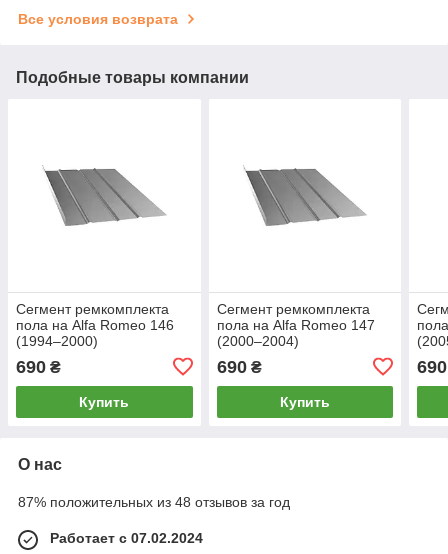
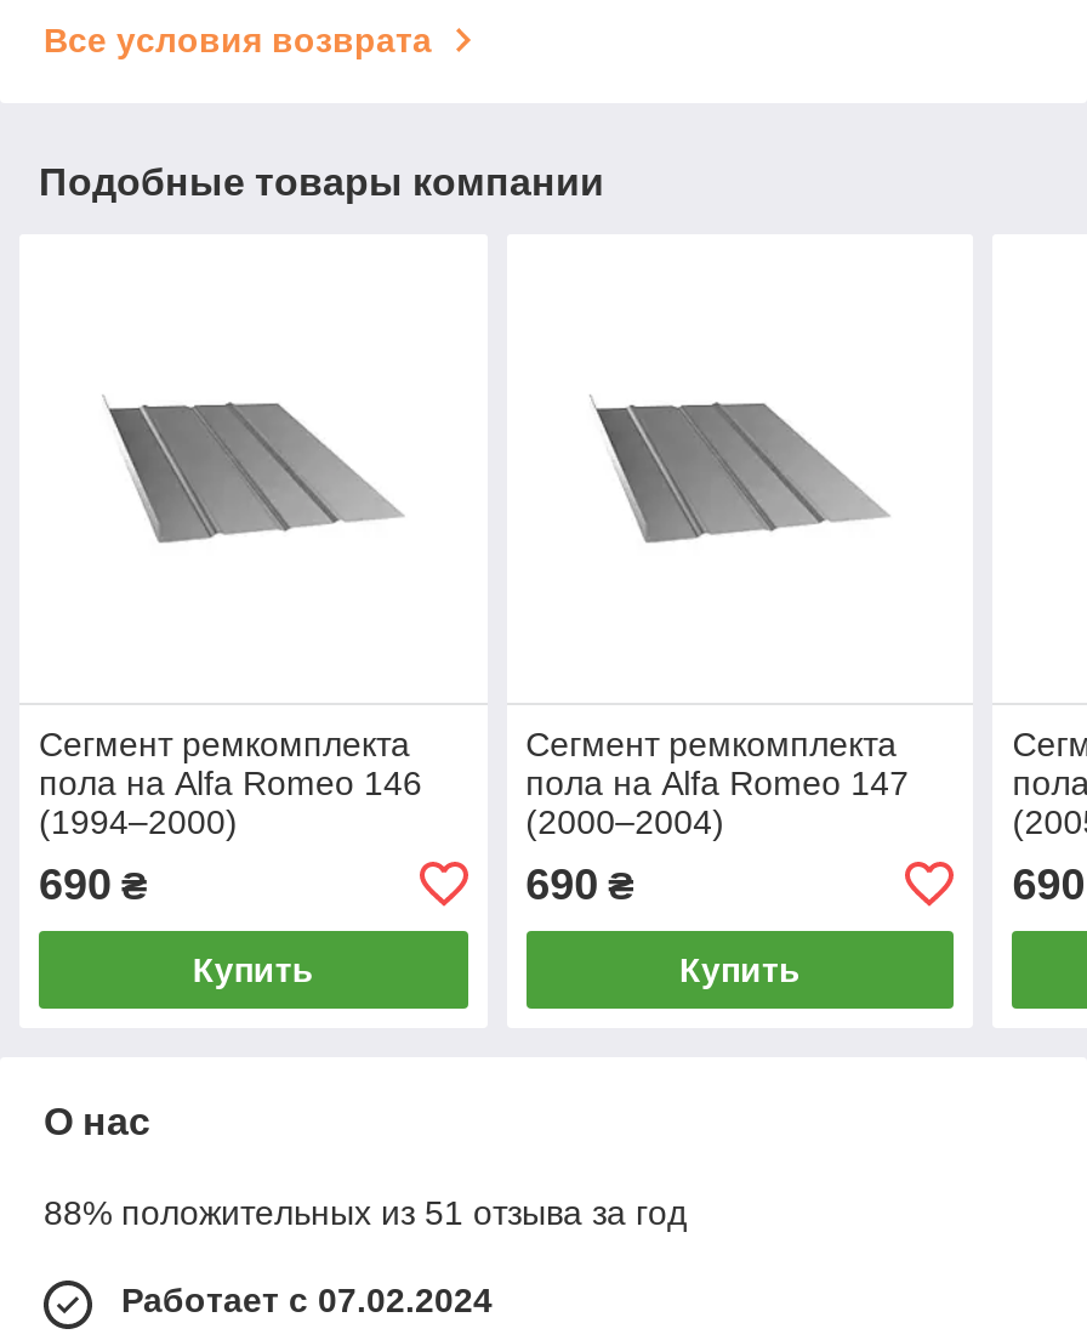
- 87% положительных из 48 отзывов за год
+ 88% положительных из 51 отзыва за год
